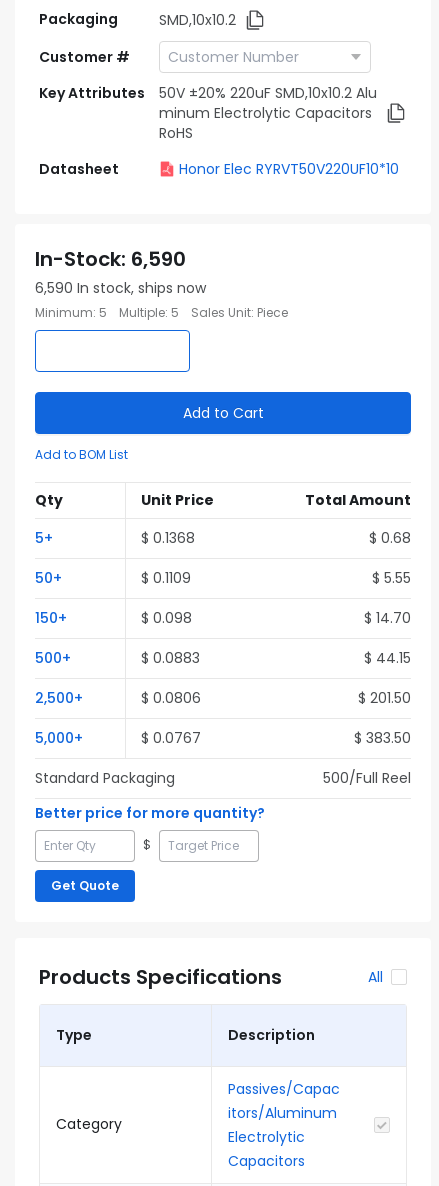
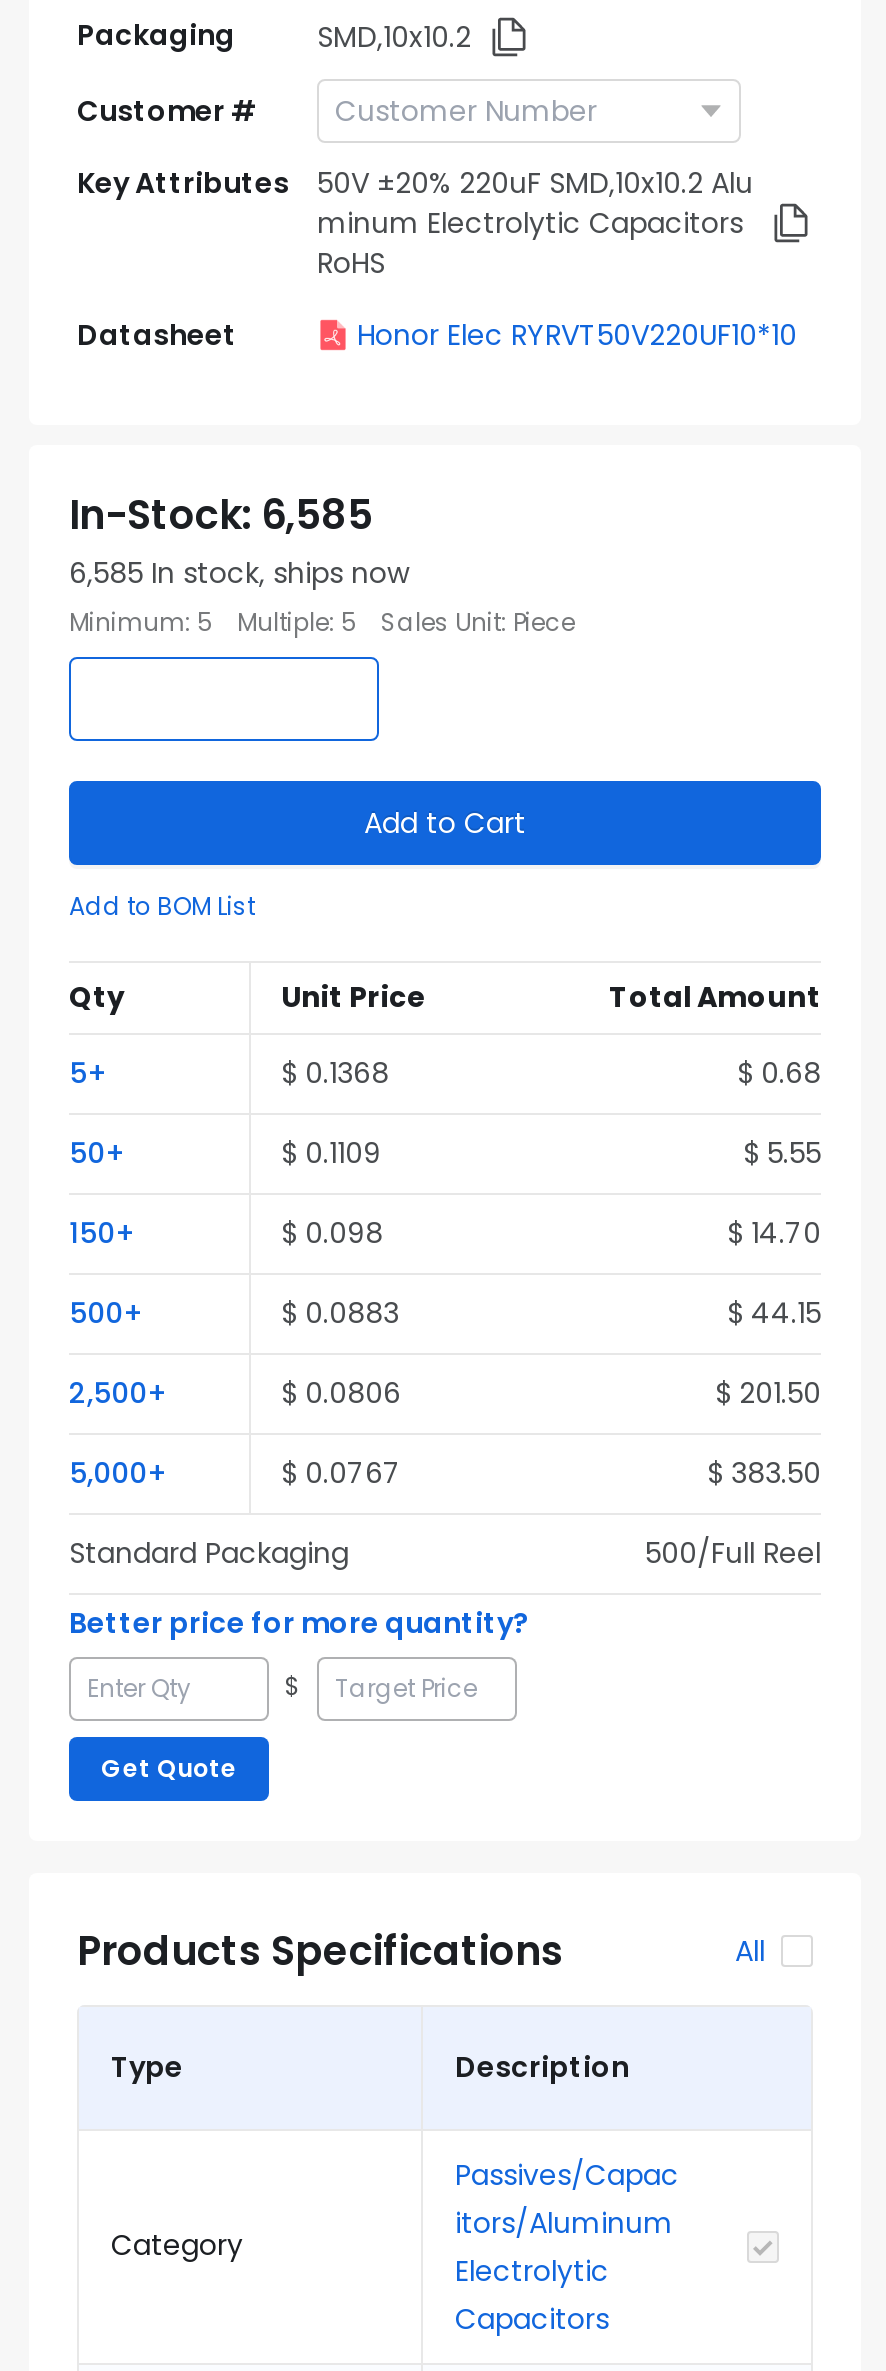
- In-Stock: 6,590
+ In-Stock: 6,585

- 6,590 In stock, ships now
+ 6,585 In stock, ships now
